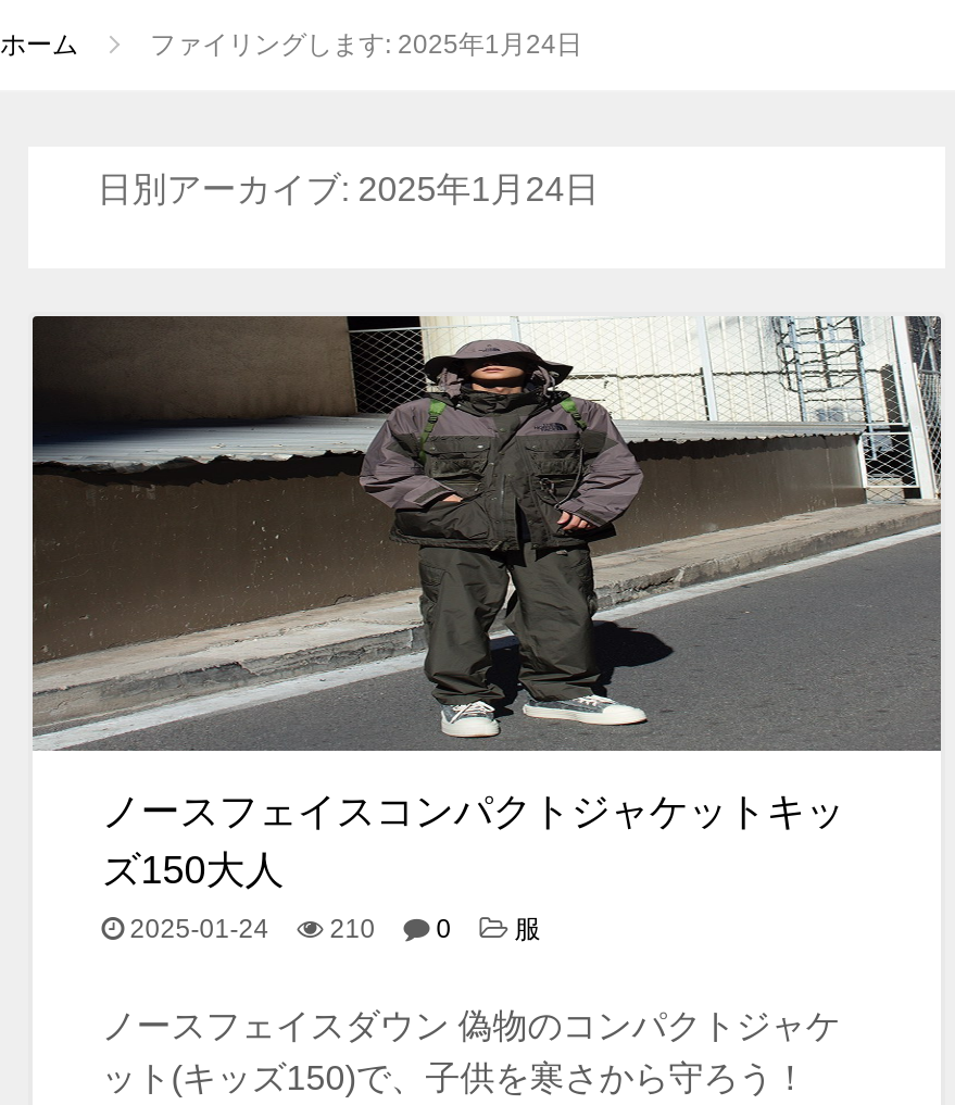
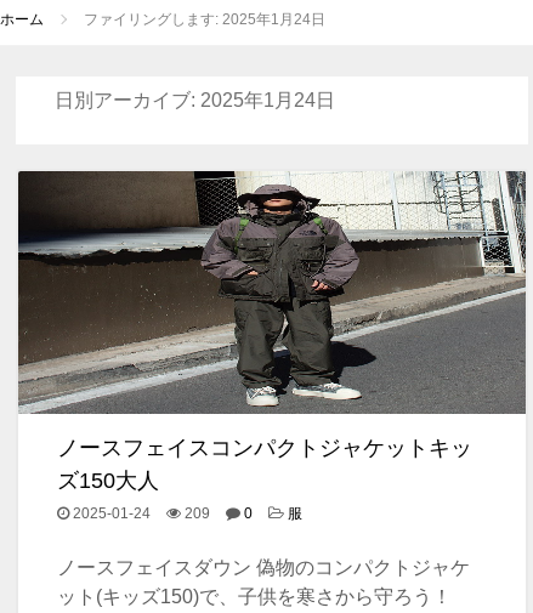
- 2025-01-24 210 0
+ 2025-01-24 209 0
